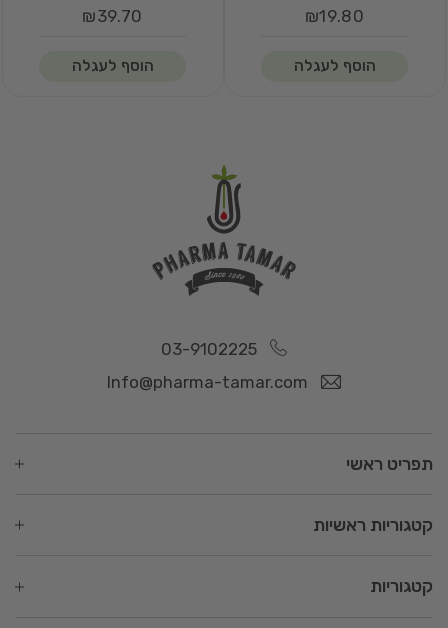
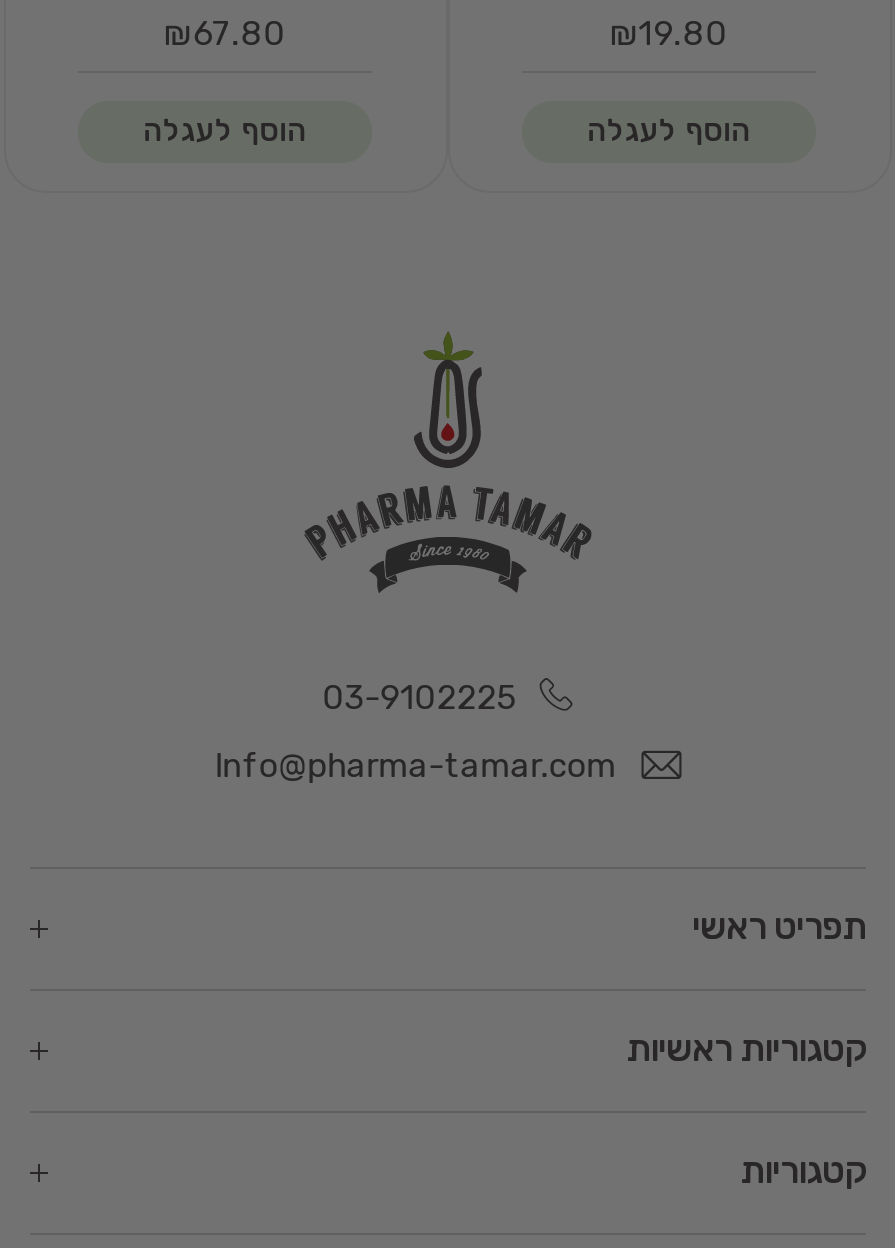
- ₪39.70
+ ₪67.80
